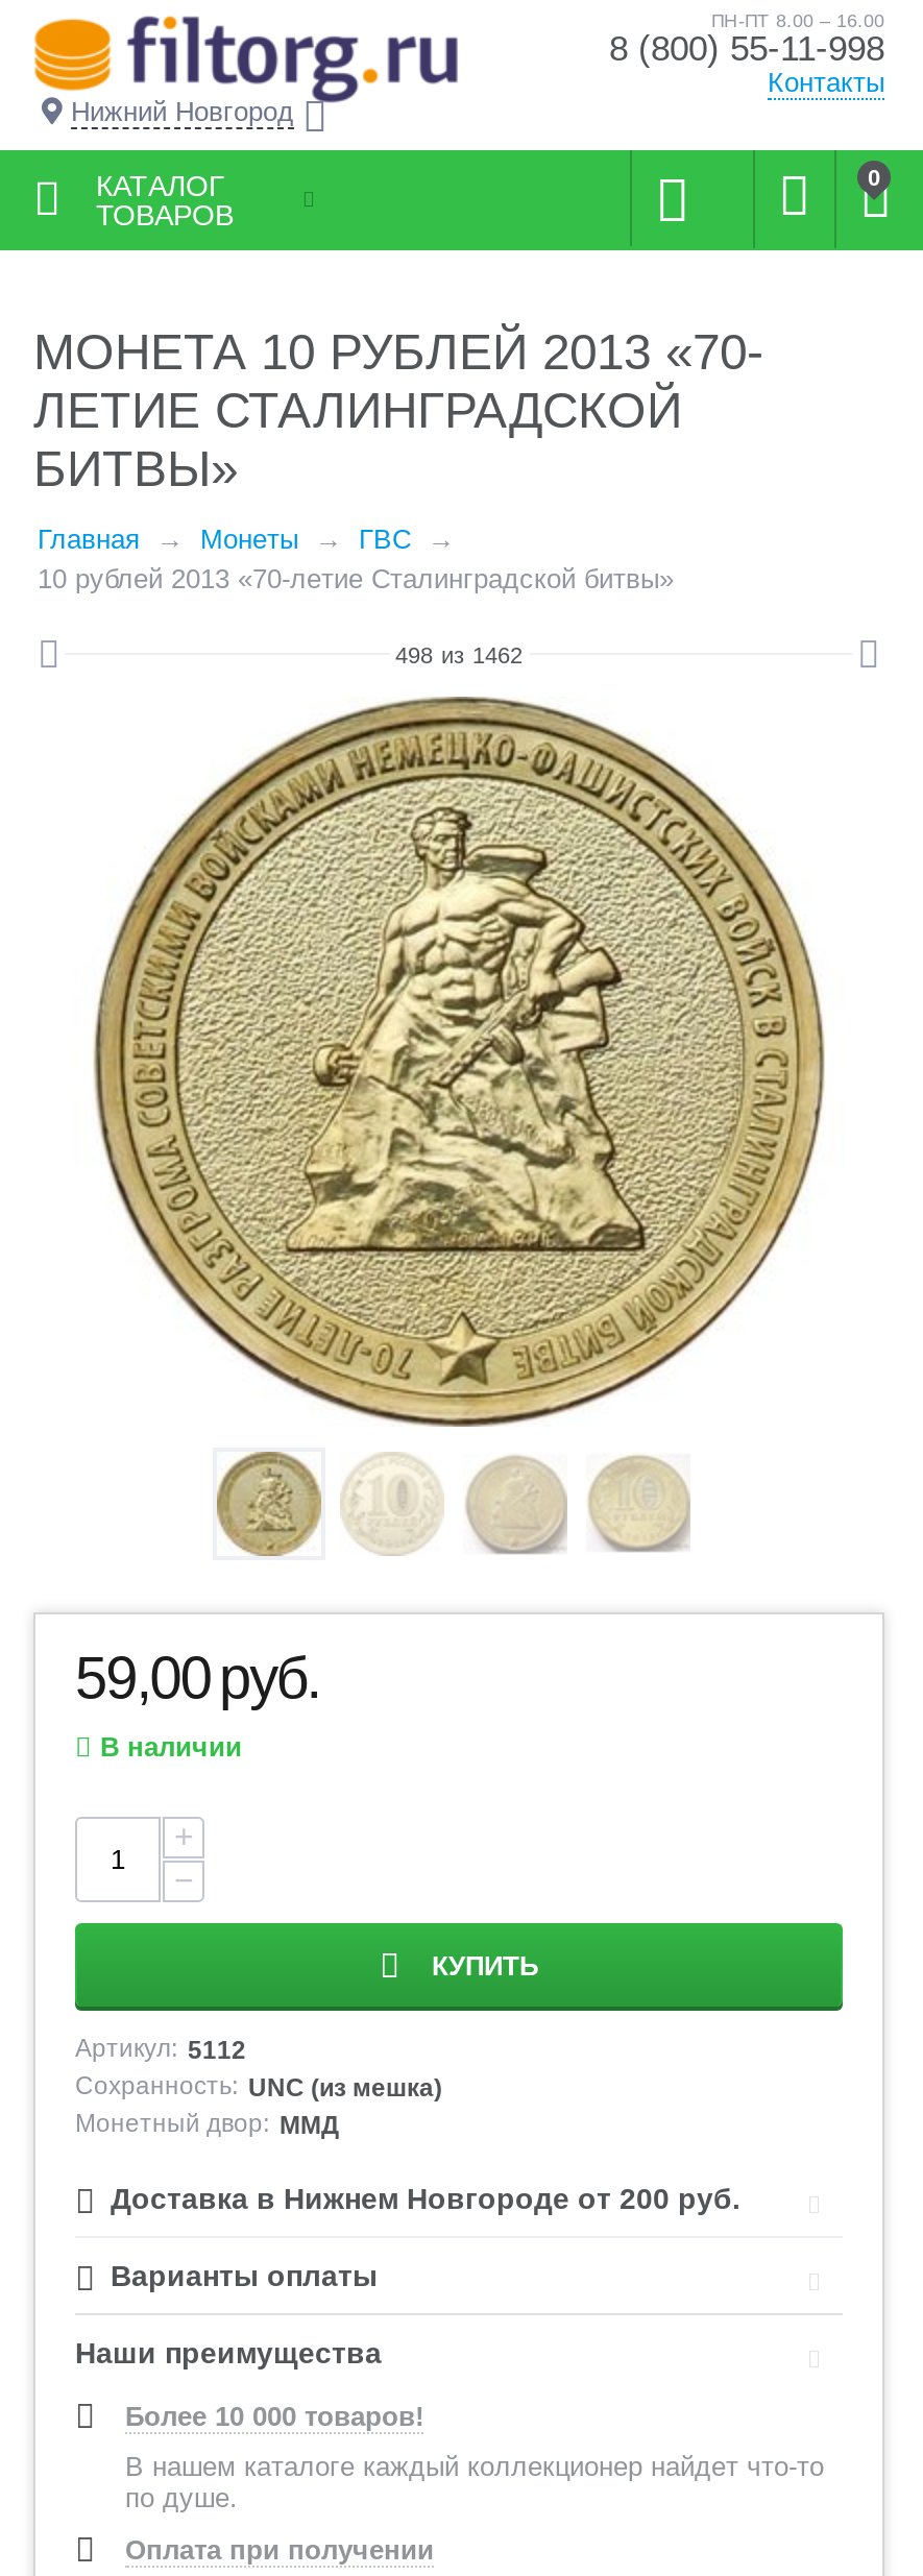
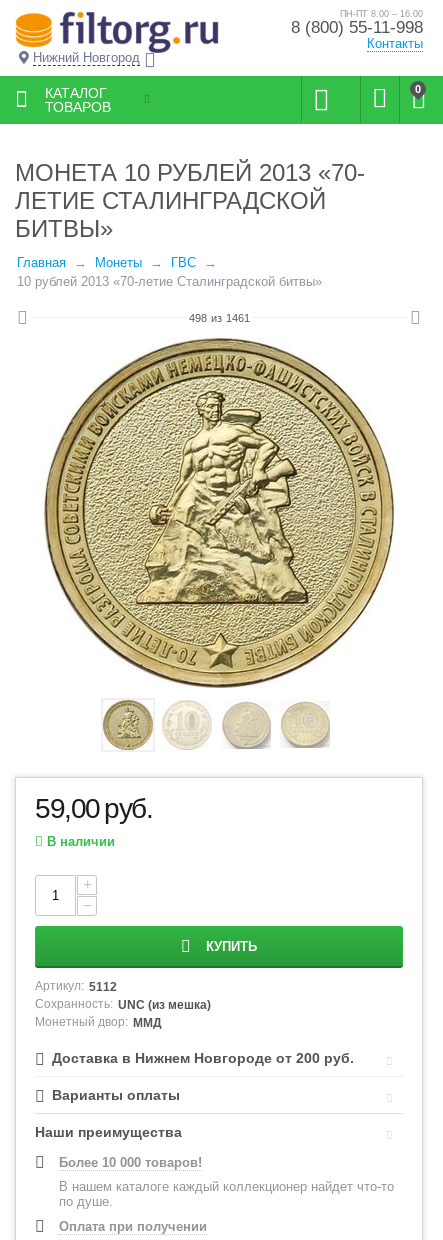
- 498 из 1462
+ 498 из 1461
